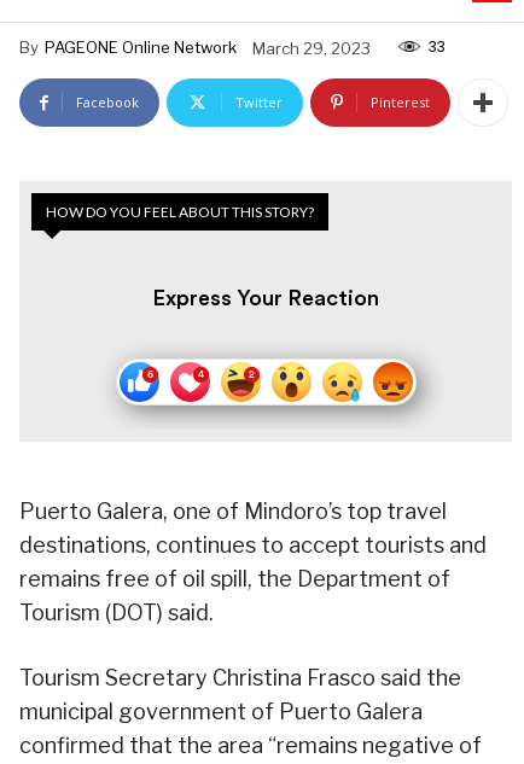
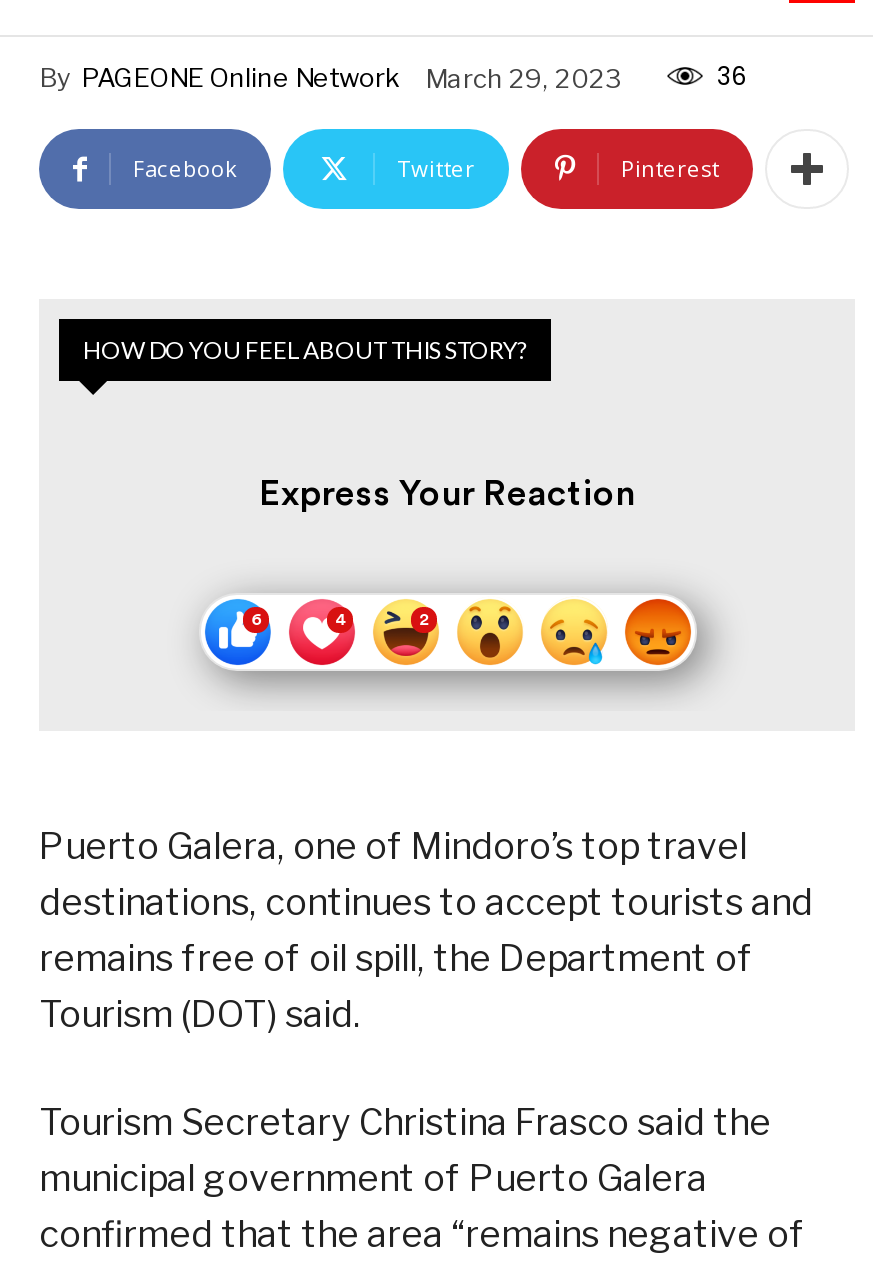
- 33
+ 36
